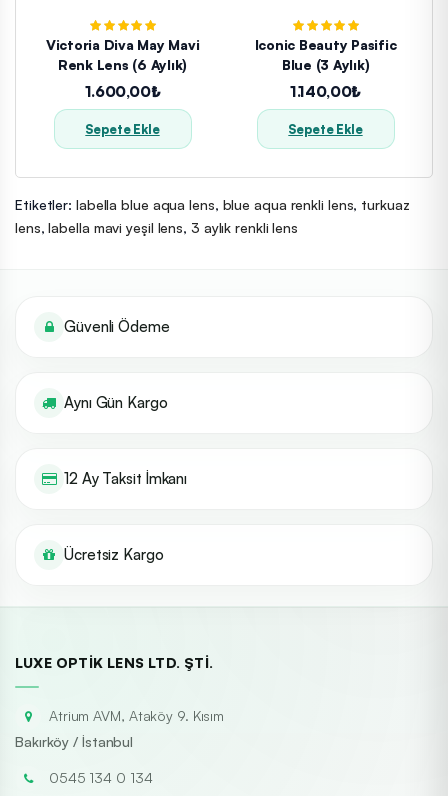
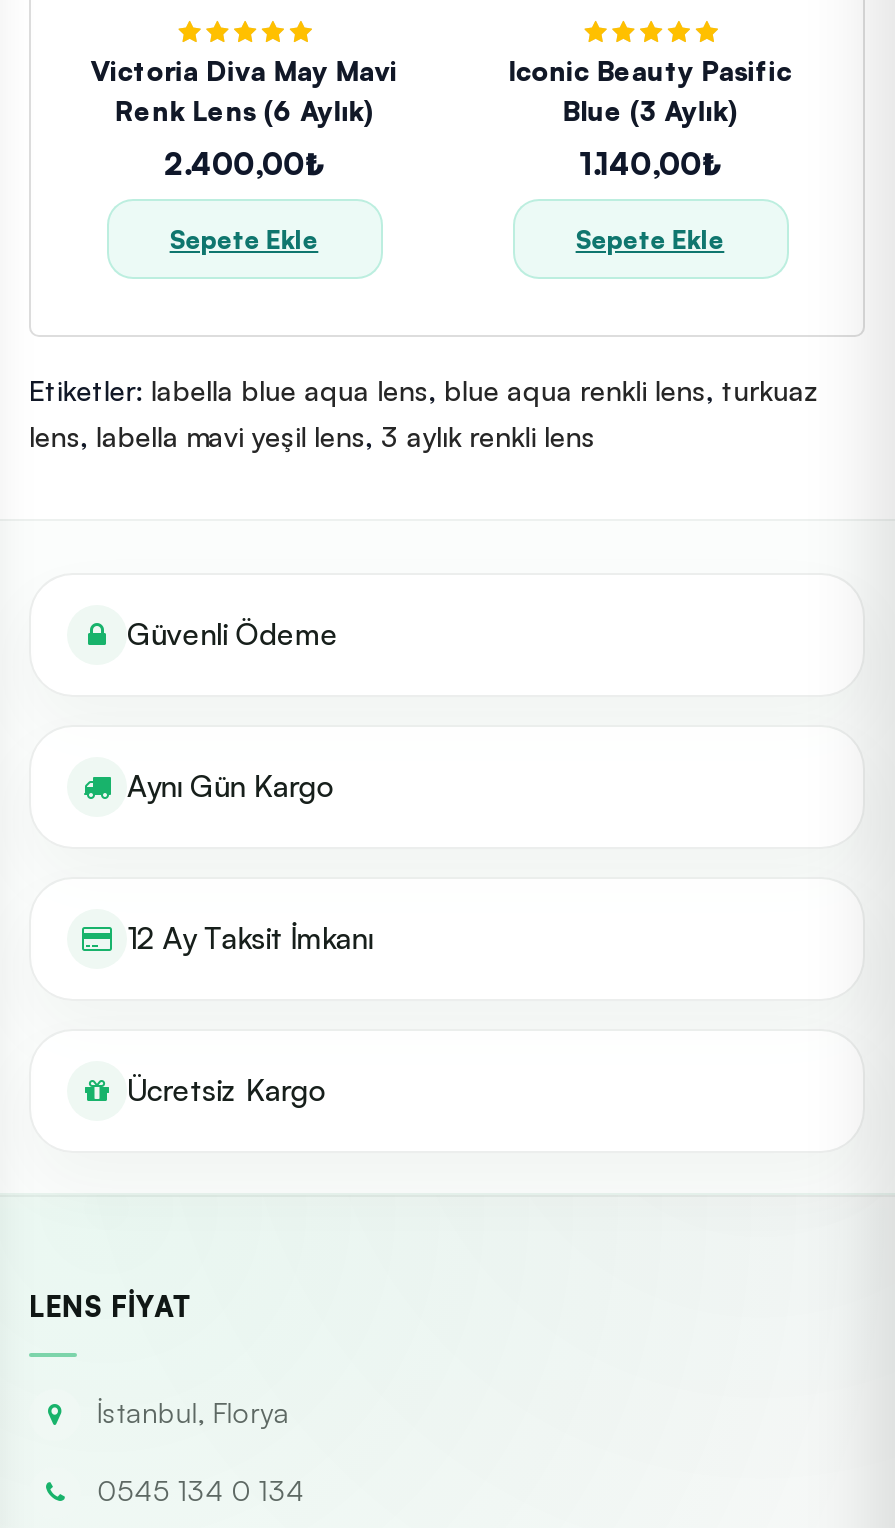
- 1.600,00₺
+ 2.400,00₺

- LUXE OPTIK LENS LTD. ŞTI.
- Atrium AVM, Ataköy 9. Kısım
- Bakırköy / İstanbul
+ LENS FIYAT
+ İstanbul, Florya
